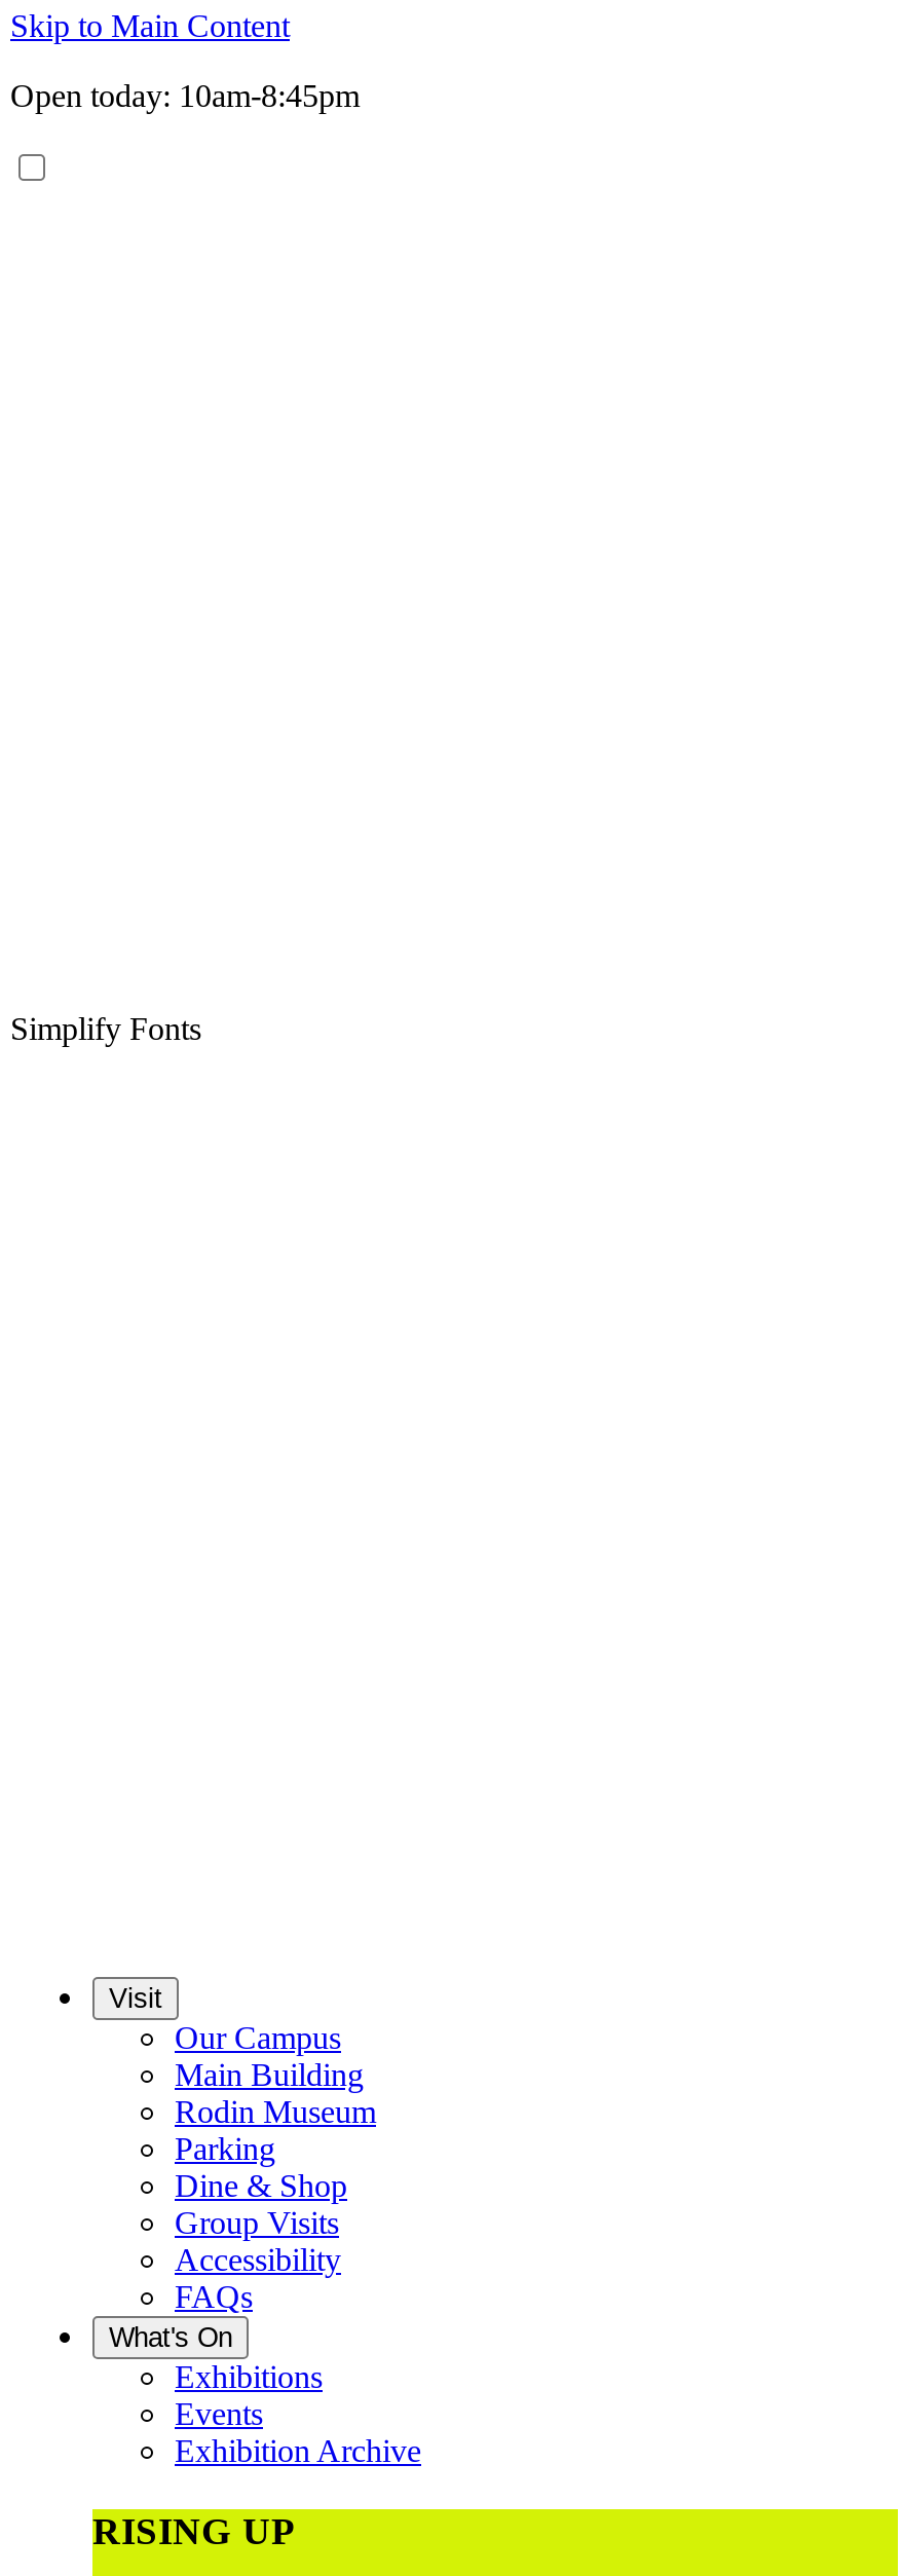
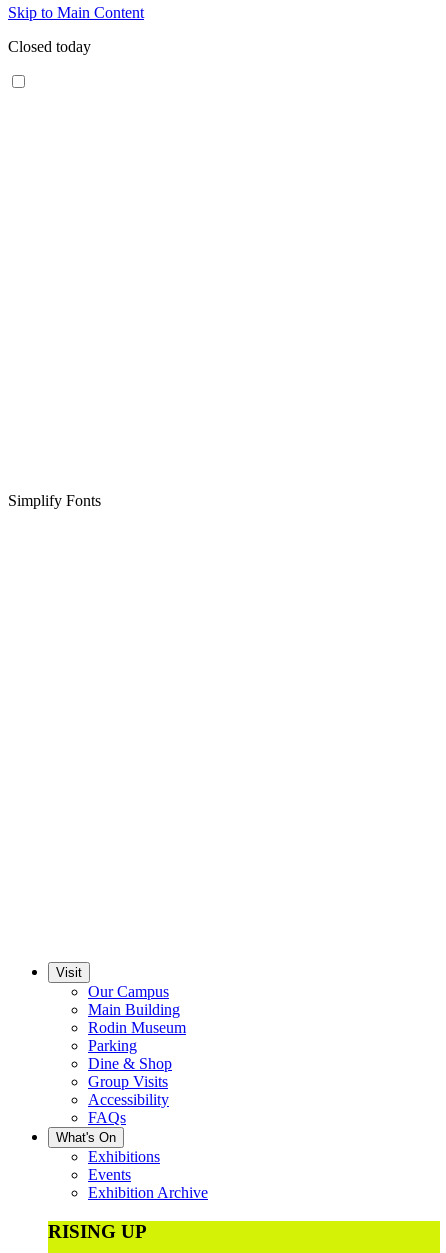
- Open today: 10am-8:45pm
+ Closed today
